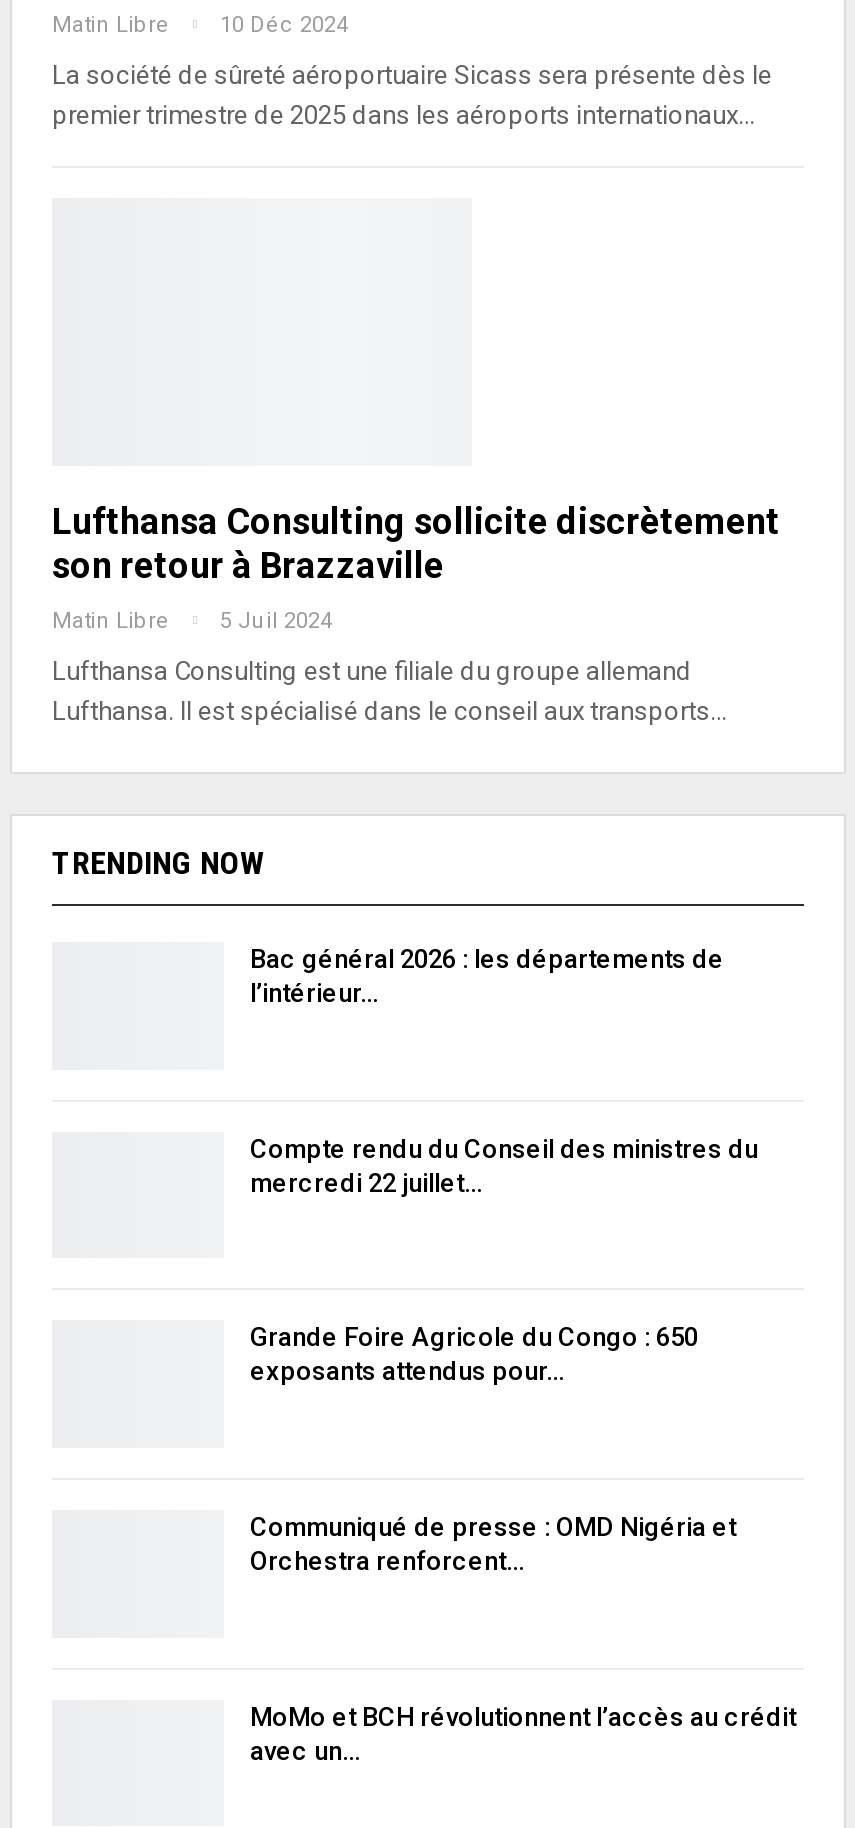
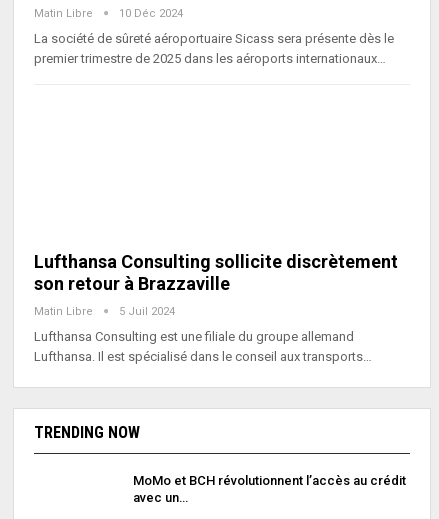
- Bac général 2026 : les départements de
- l’intérieur…

- Compte rendu du Conseil des ministres du
- mercredi 22 juillet…

- Grande Foire Agricole du Congo : 650
- exposants attendus pour…

- Communiqué de presse : OMD Nigéria et
- Orchestra renforcent…
